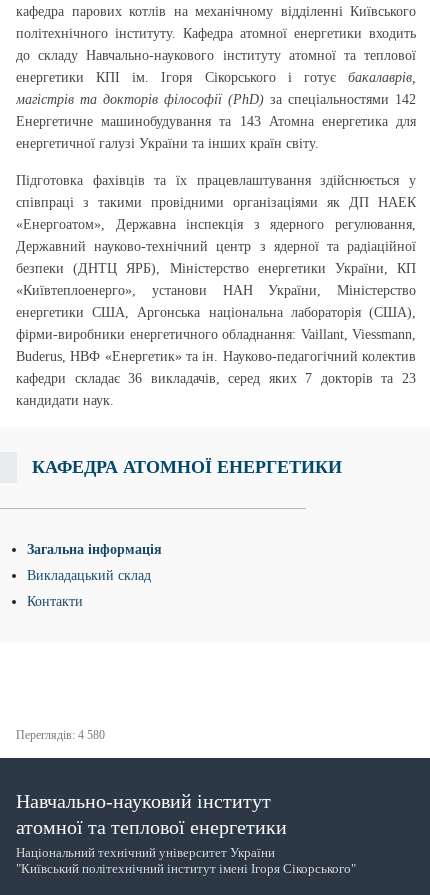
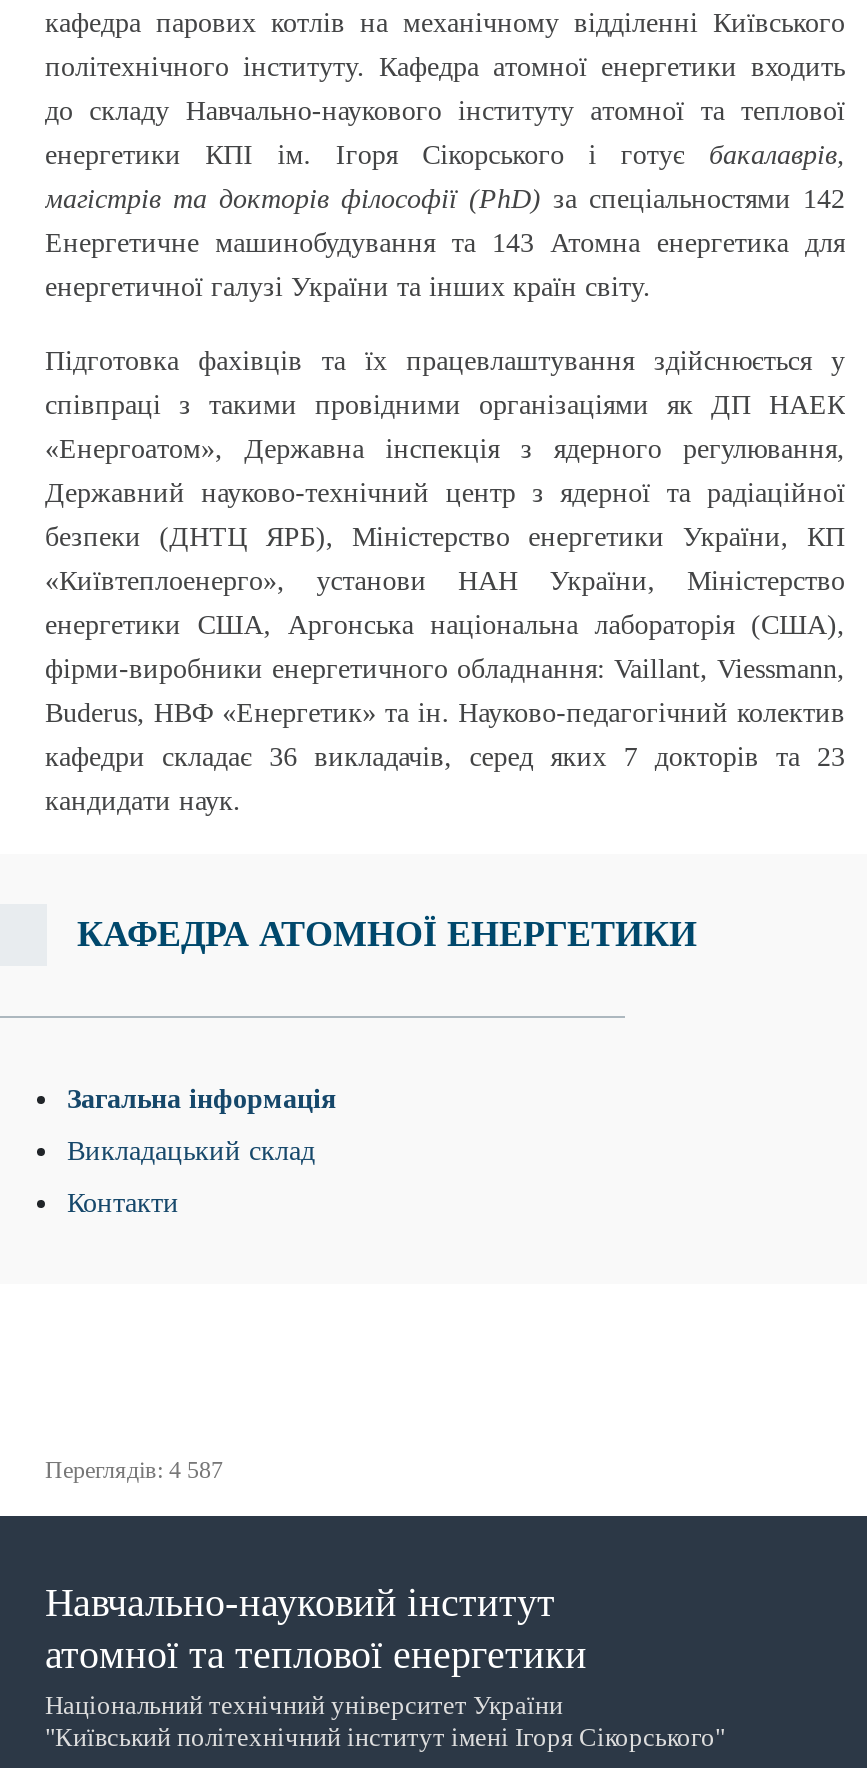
- Переглядів: 4 580
+ Переглядів: 4 587
